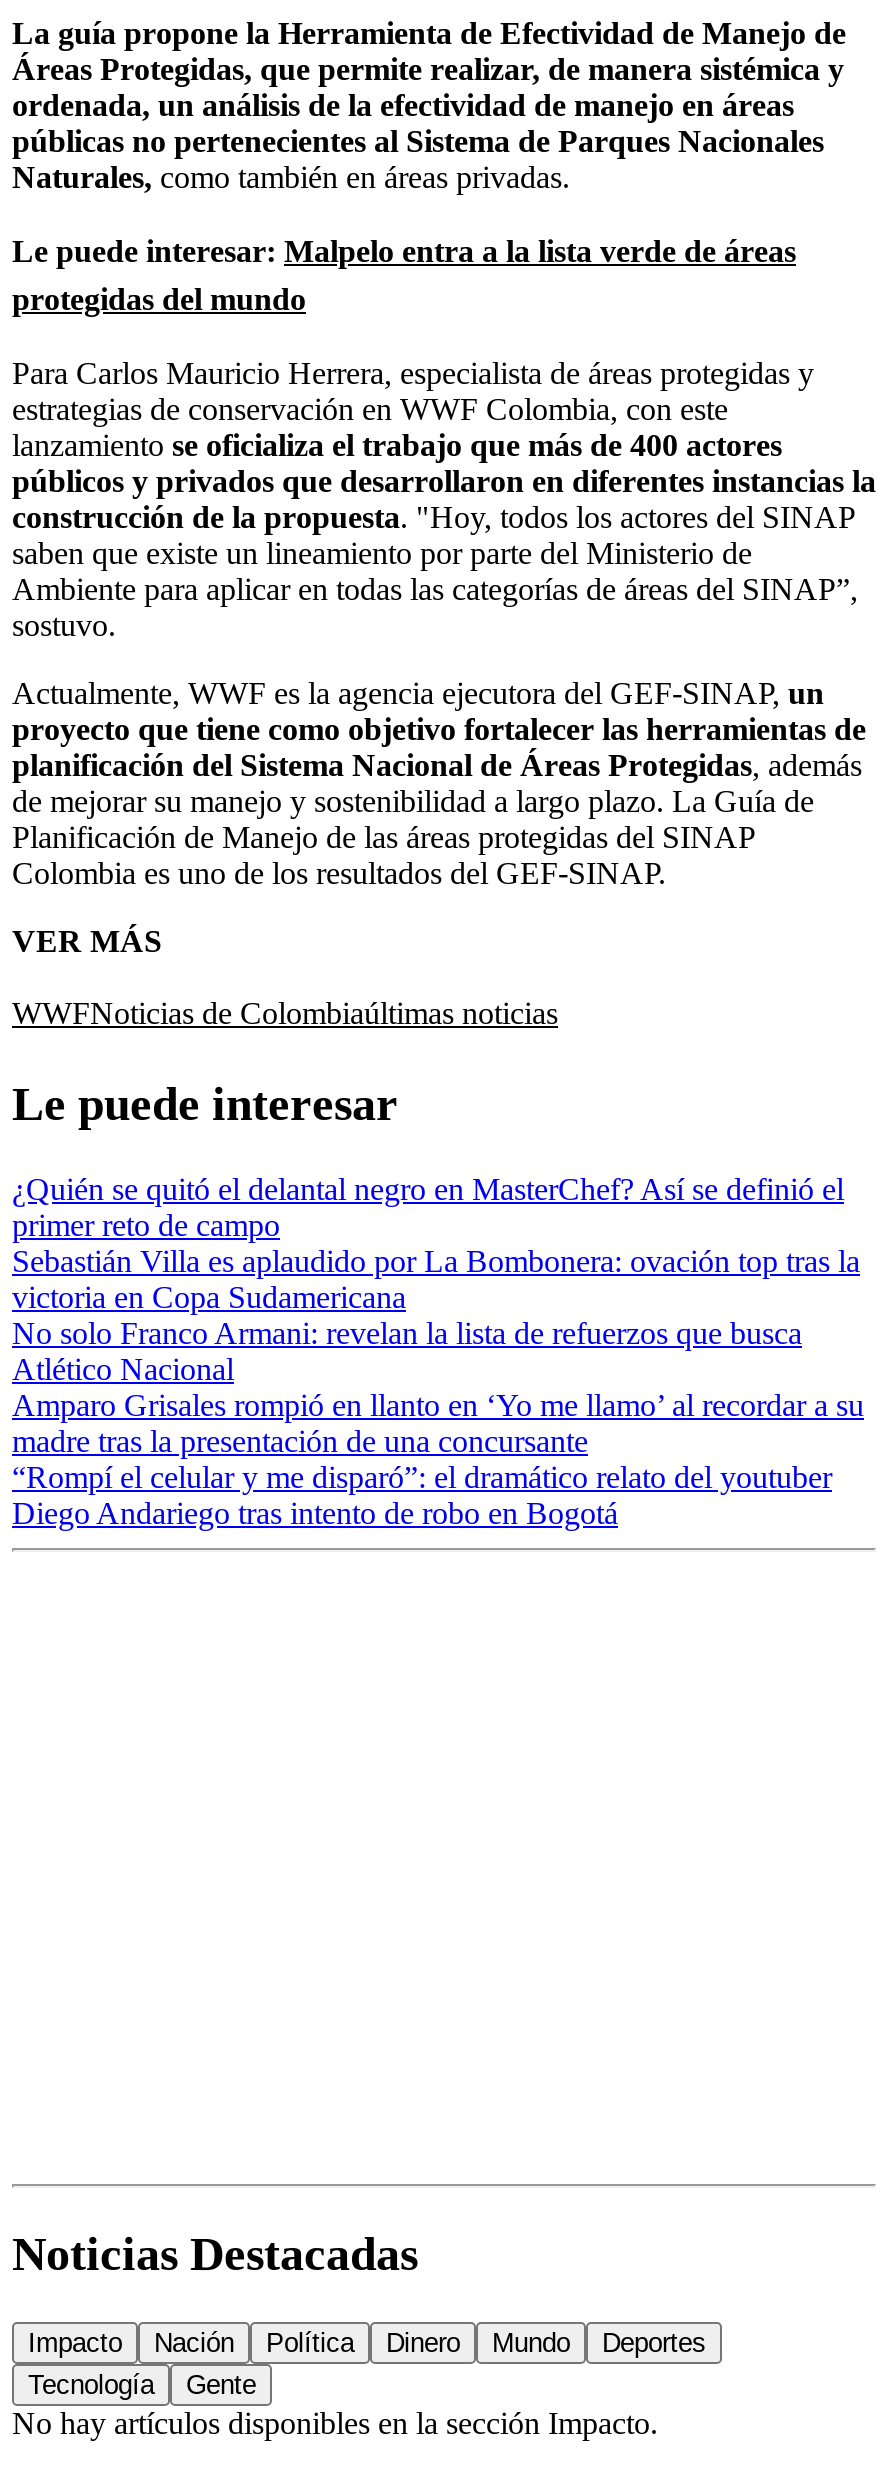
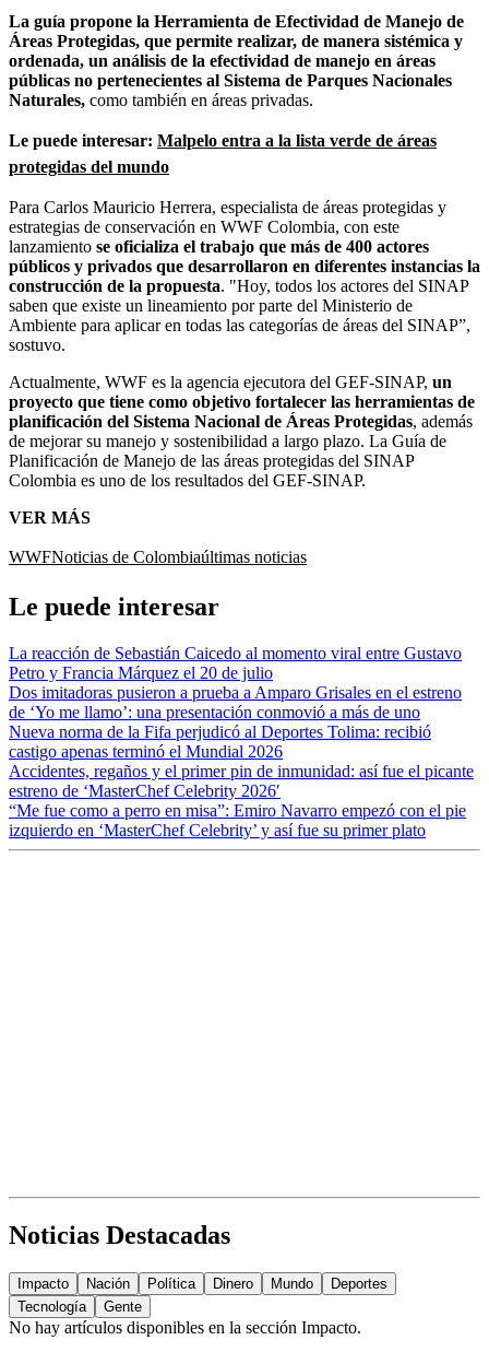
- ¿Quién se quitó el delantal negro en MasterChef? Así se definió el
- primer reto de campo
- Sebastián Villa es aplaudido por La Bombonera: ovación top tras la
- victoria en Copa Sudamericana
- No solo Franco Armani: revelan la lista de refuerzos que busca
- Atlético Nacional
- Amparo Grisales rompió en llanto en ‘Yo me llamo’ al recordar a su
- madre tras la presentación de una concursante
- “Rompí el celular y me disparó”: el dramático relato del youtuber
- Diego Andariego tras intento de robo en Bogotá
+ La reacción de Sebastián Caicedo al momento viral entre Gustavo
+ Petro y Francia Márquez el 20 de julio
+ Dos imitadoras pusieron a prueba a Amparo Grisales en el estreno
+ de ‘Yo me llamo’: una presentación conmovió a más de uno
+ Nueva norma de la Fifa perjudicó al Deportes Tolima: recibió
+ castigo apenas terminó el Mundial 2026
+ Accidentes, regaños y el primer pin de inmunidad: así fue el picante
+ estreno de ‘MasterChef Celebrity 2026′
+ “Me fue como a perro en misa”: Emiro Navarro empezó con el pie
+ izquierdo en ‘MasterChef Celebrity’ y así fue su primer plato
